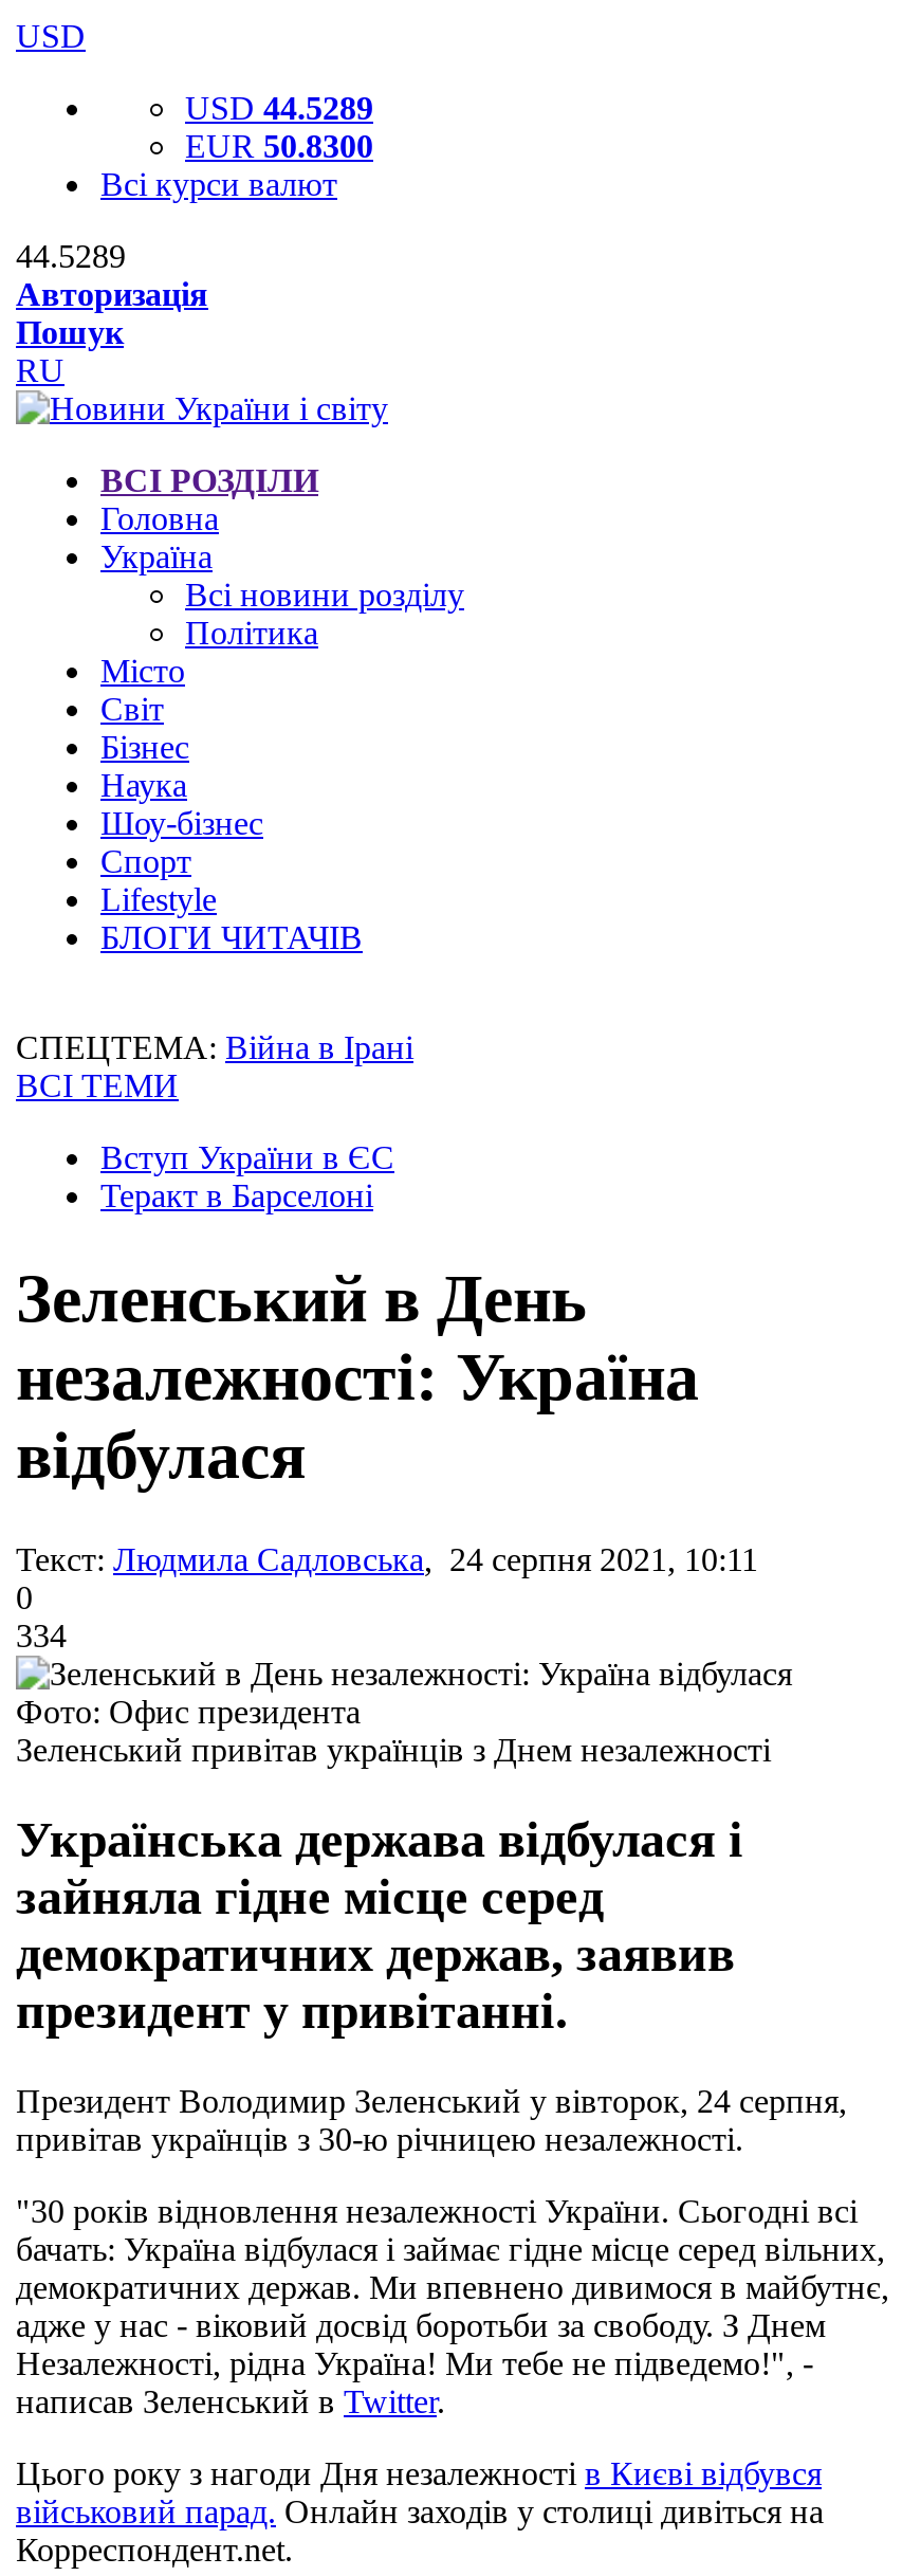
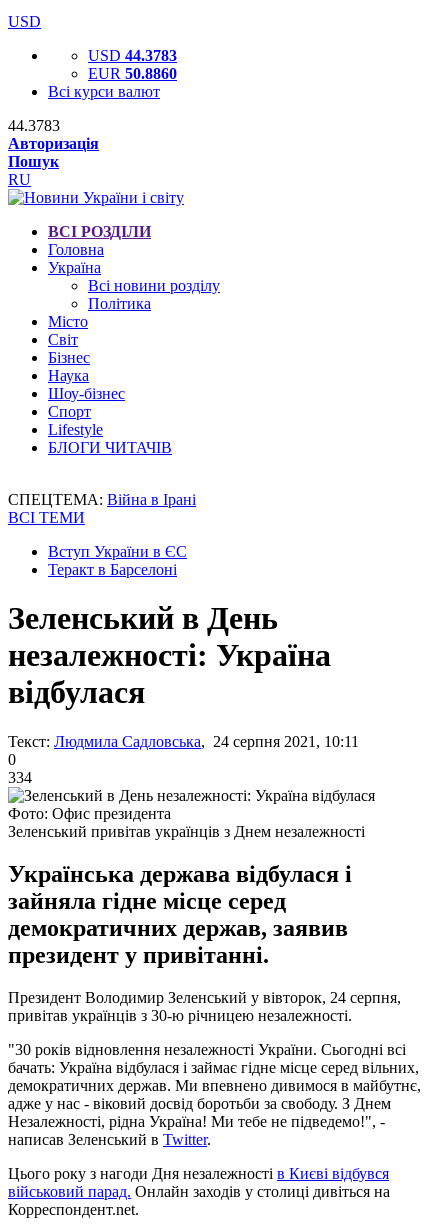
- USD 44.5289
+ USD 44.3783

- EUR 50.8300
+ EUR 50.8860

- 44.5289
+ 44.3783
